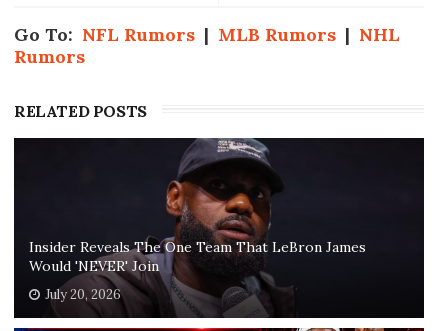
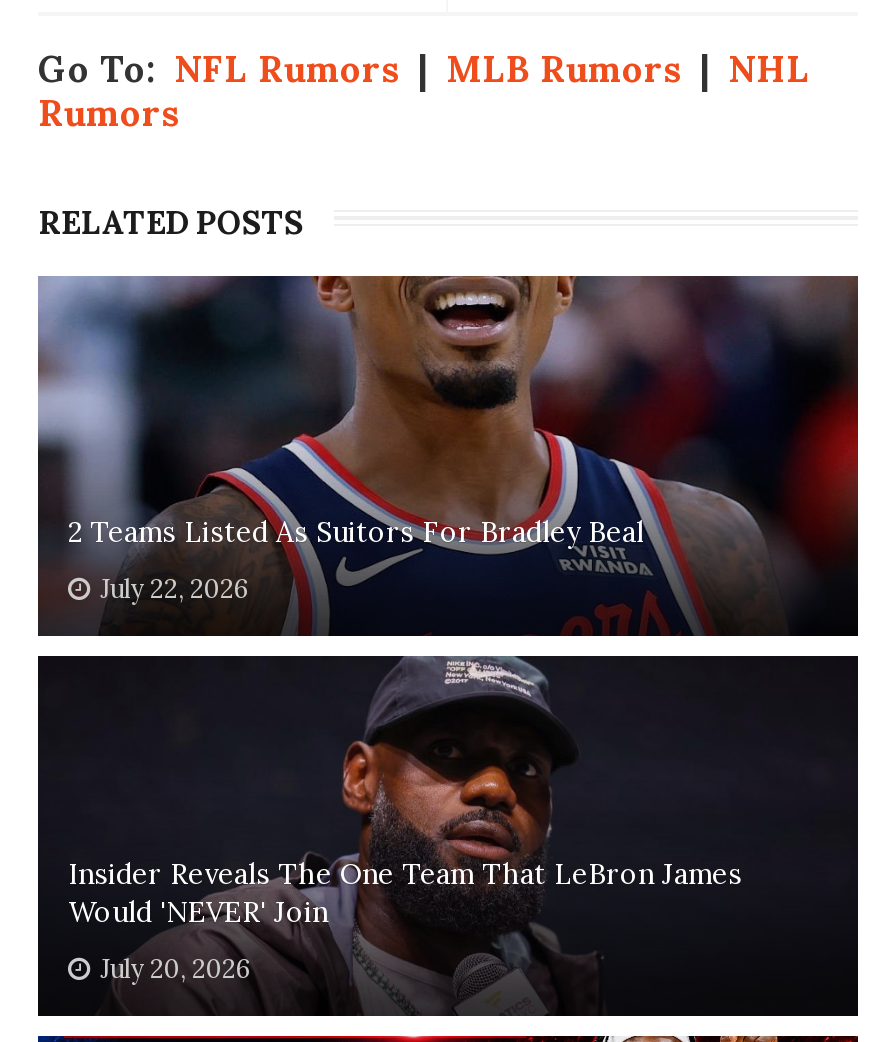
+ [image]
+ 2 Teams Listed As Suitors For Bradley Beal
+ July 22, 2026
